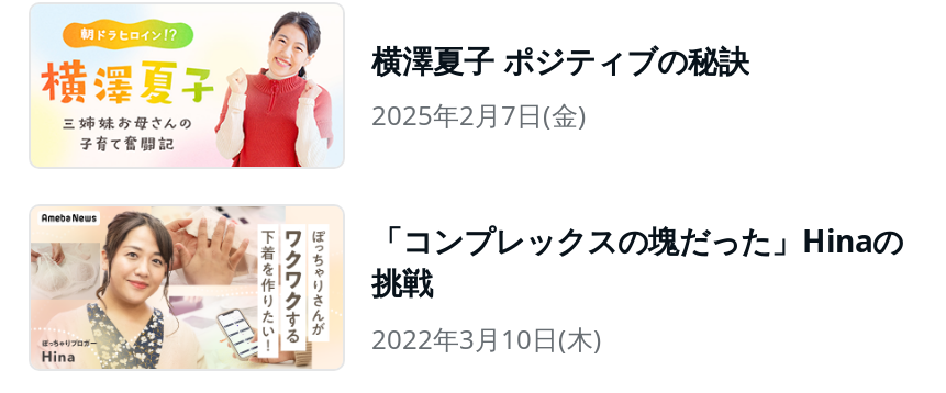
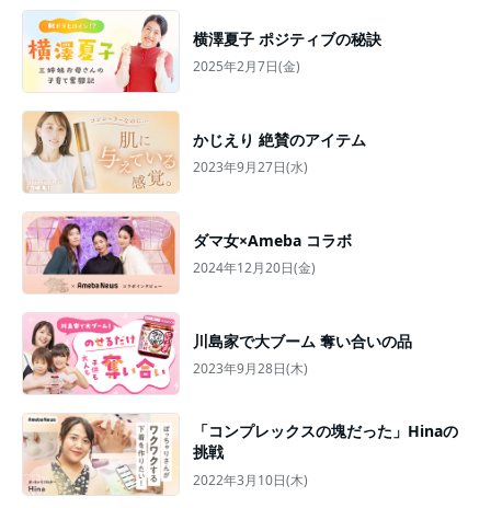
+ [image]
+ ダマ女×Ameba コラボ
+ 2024年12月20日(金)

+ [image]
+ 川島家で大ブーム 奪い合いの品
+ 2023年9月28日(木)

+ [image]
+ かじえり 絶賛のアイテム
+ 2023年9月27日(水)
